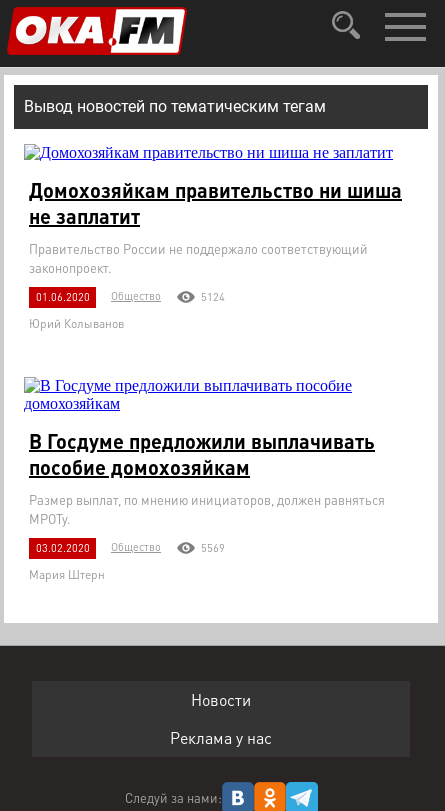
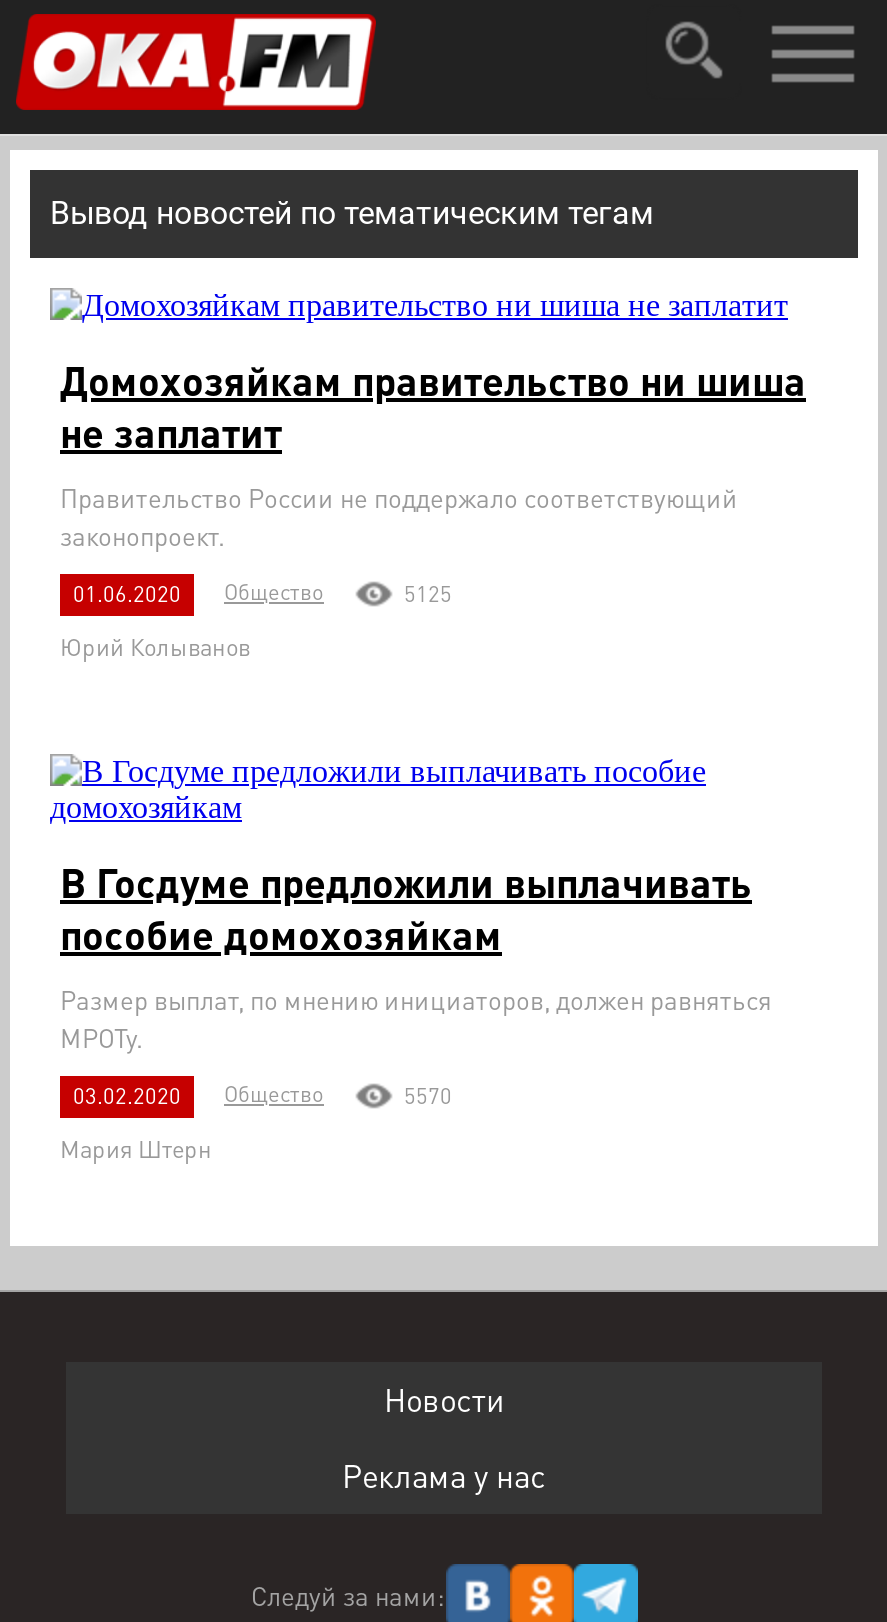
- 5124
+ 5125

- 5569
+ 5570
